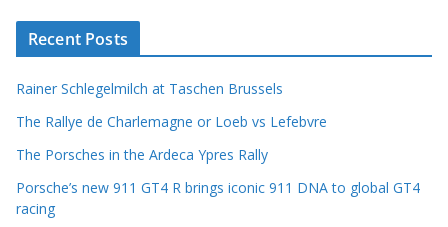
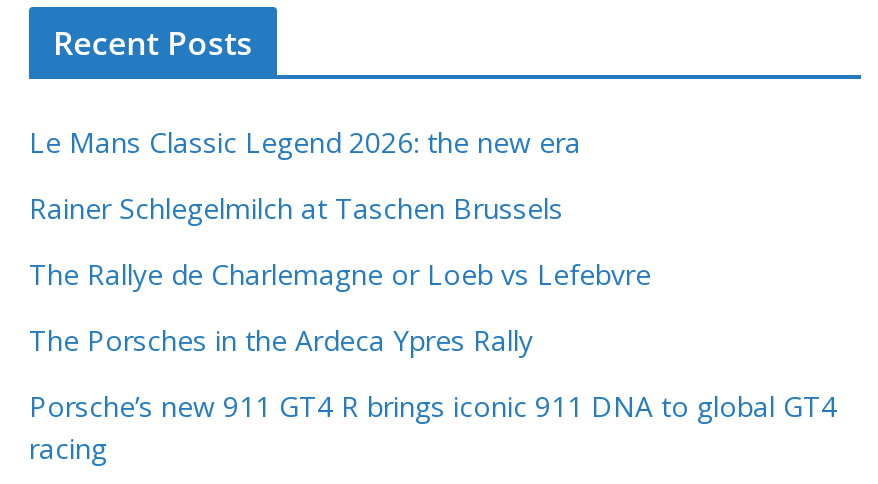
+ Le Mans Classic Legend 2026: the new era
